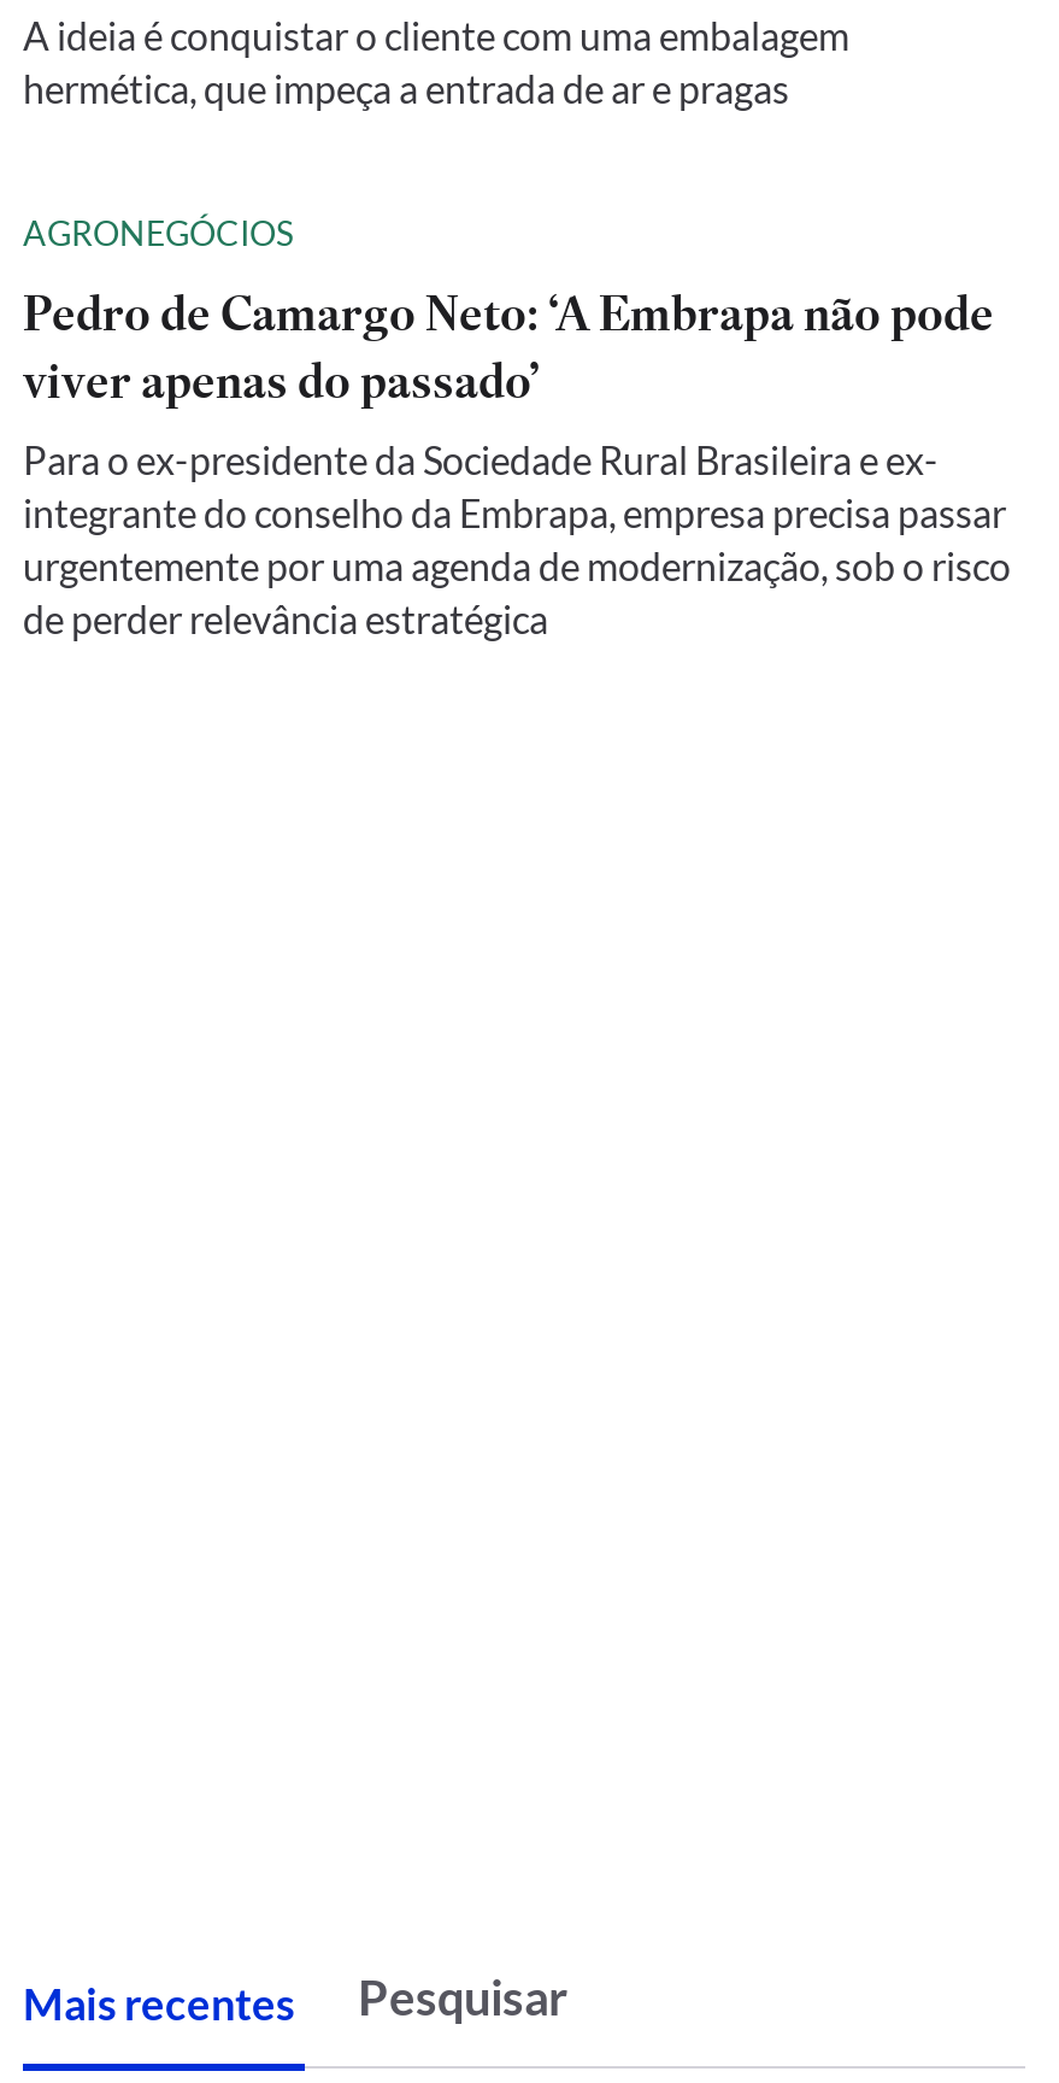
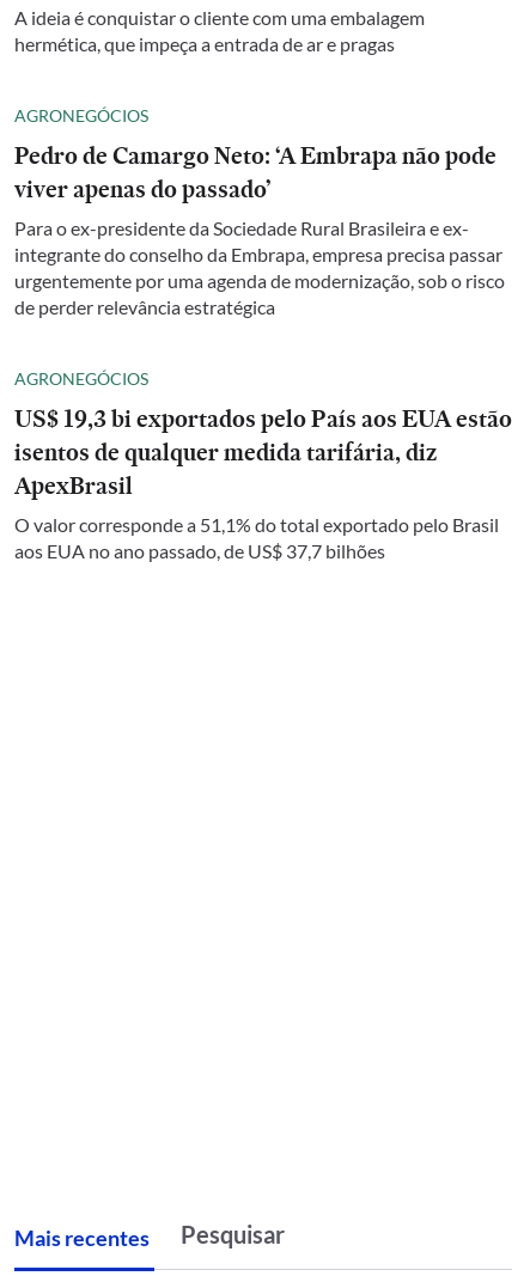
+ AGRONEGÓCIOS
+ US$ 19,3 bi exportados pelo País aos EUA estão
+ isentos de qualquer medida tarifária, diz
+ ApexBrasil
+ O valor corresponde a 51,1% do total exportado pelo Brasil
+ aos EUA no ano passado, de US$ 37,7 bilhões
